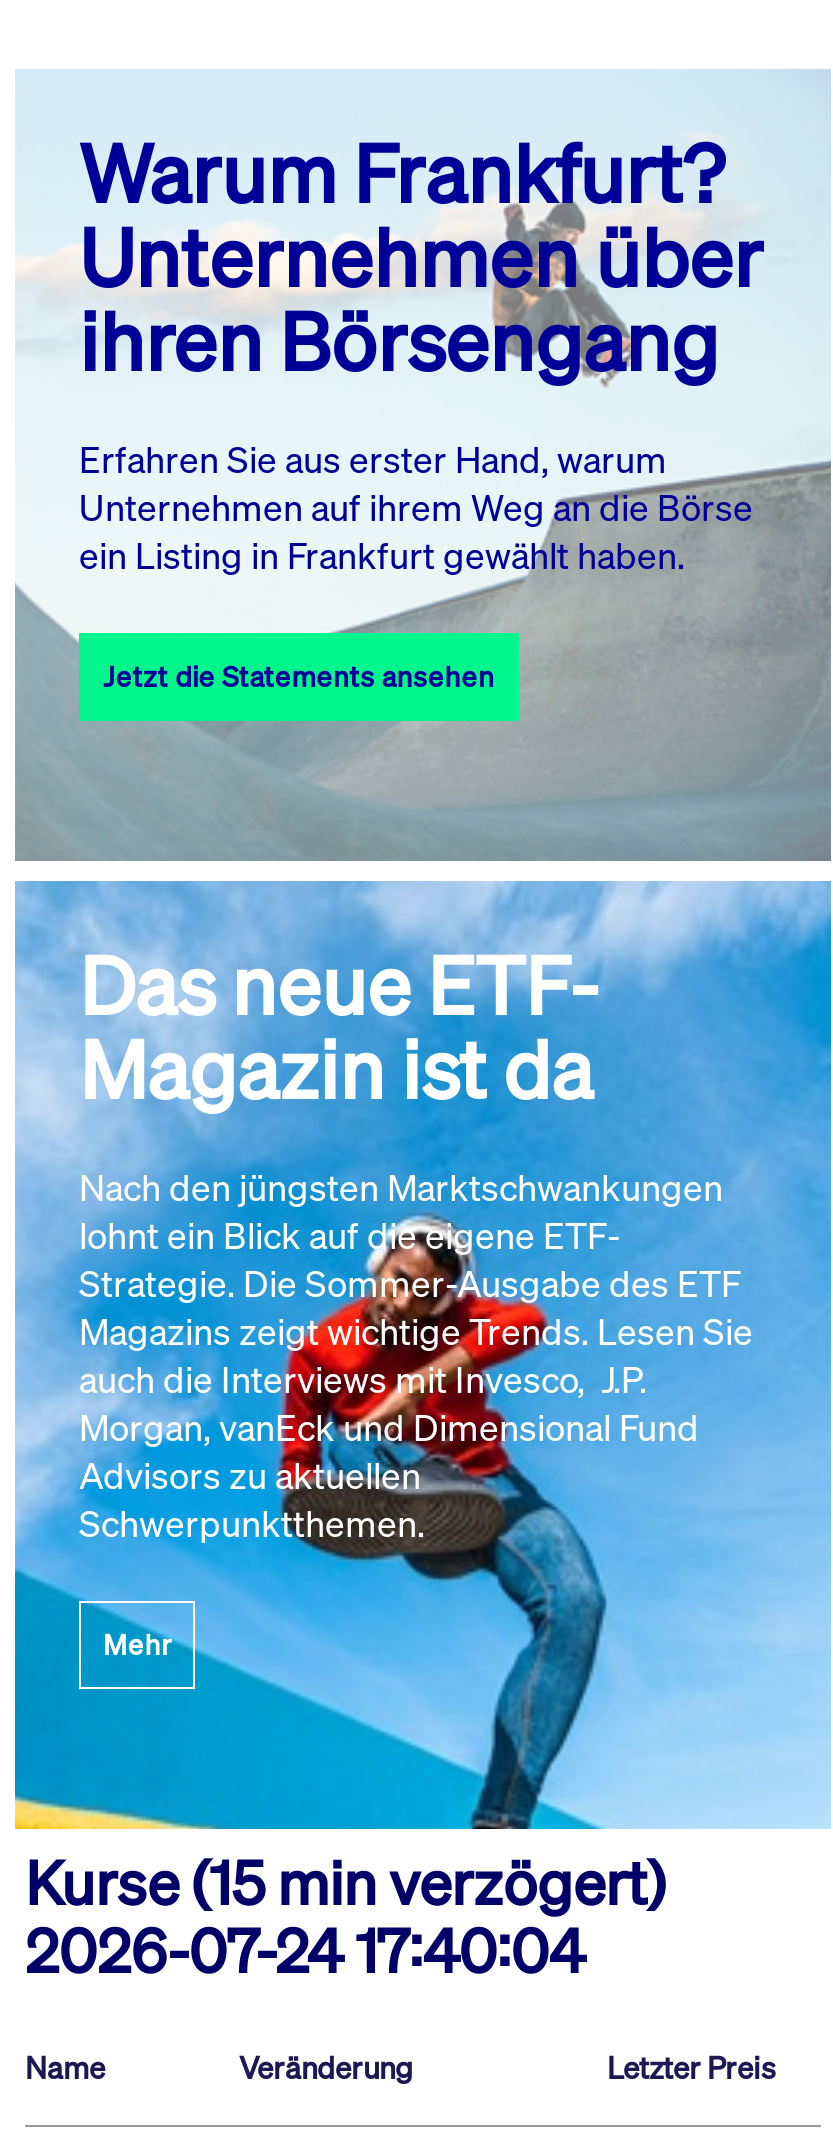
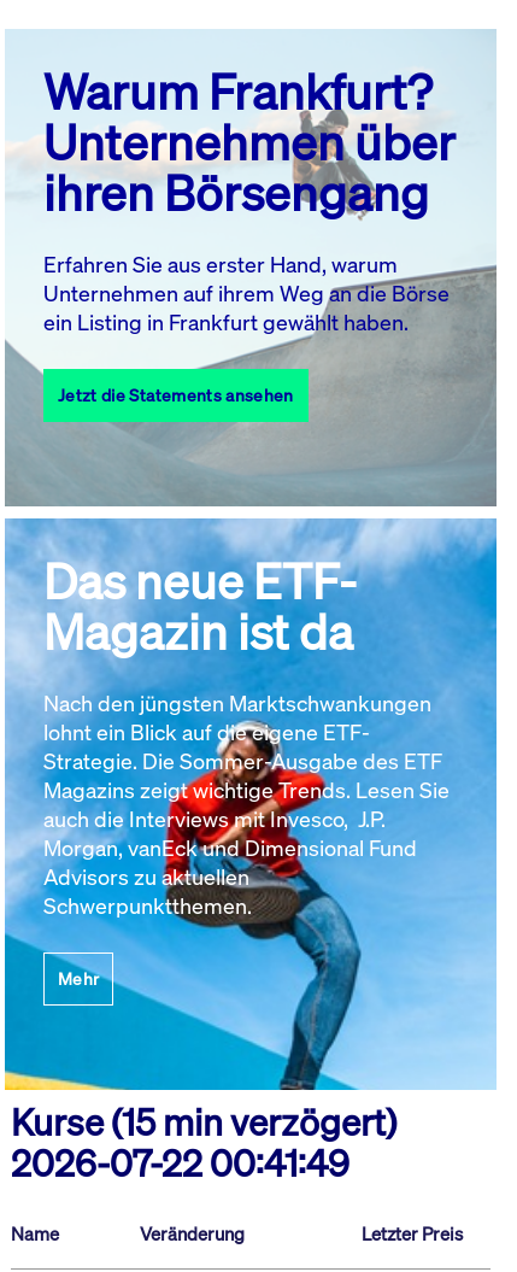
- 2026-07-24 17:40:04
+ 2026-07-22 00:41:49
